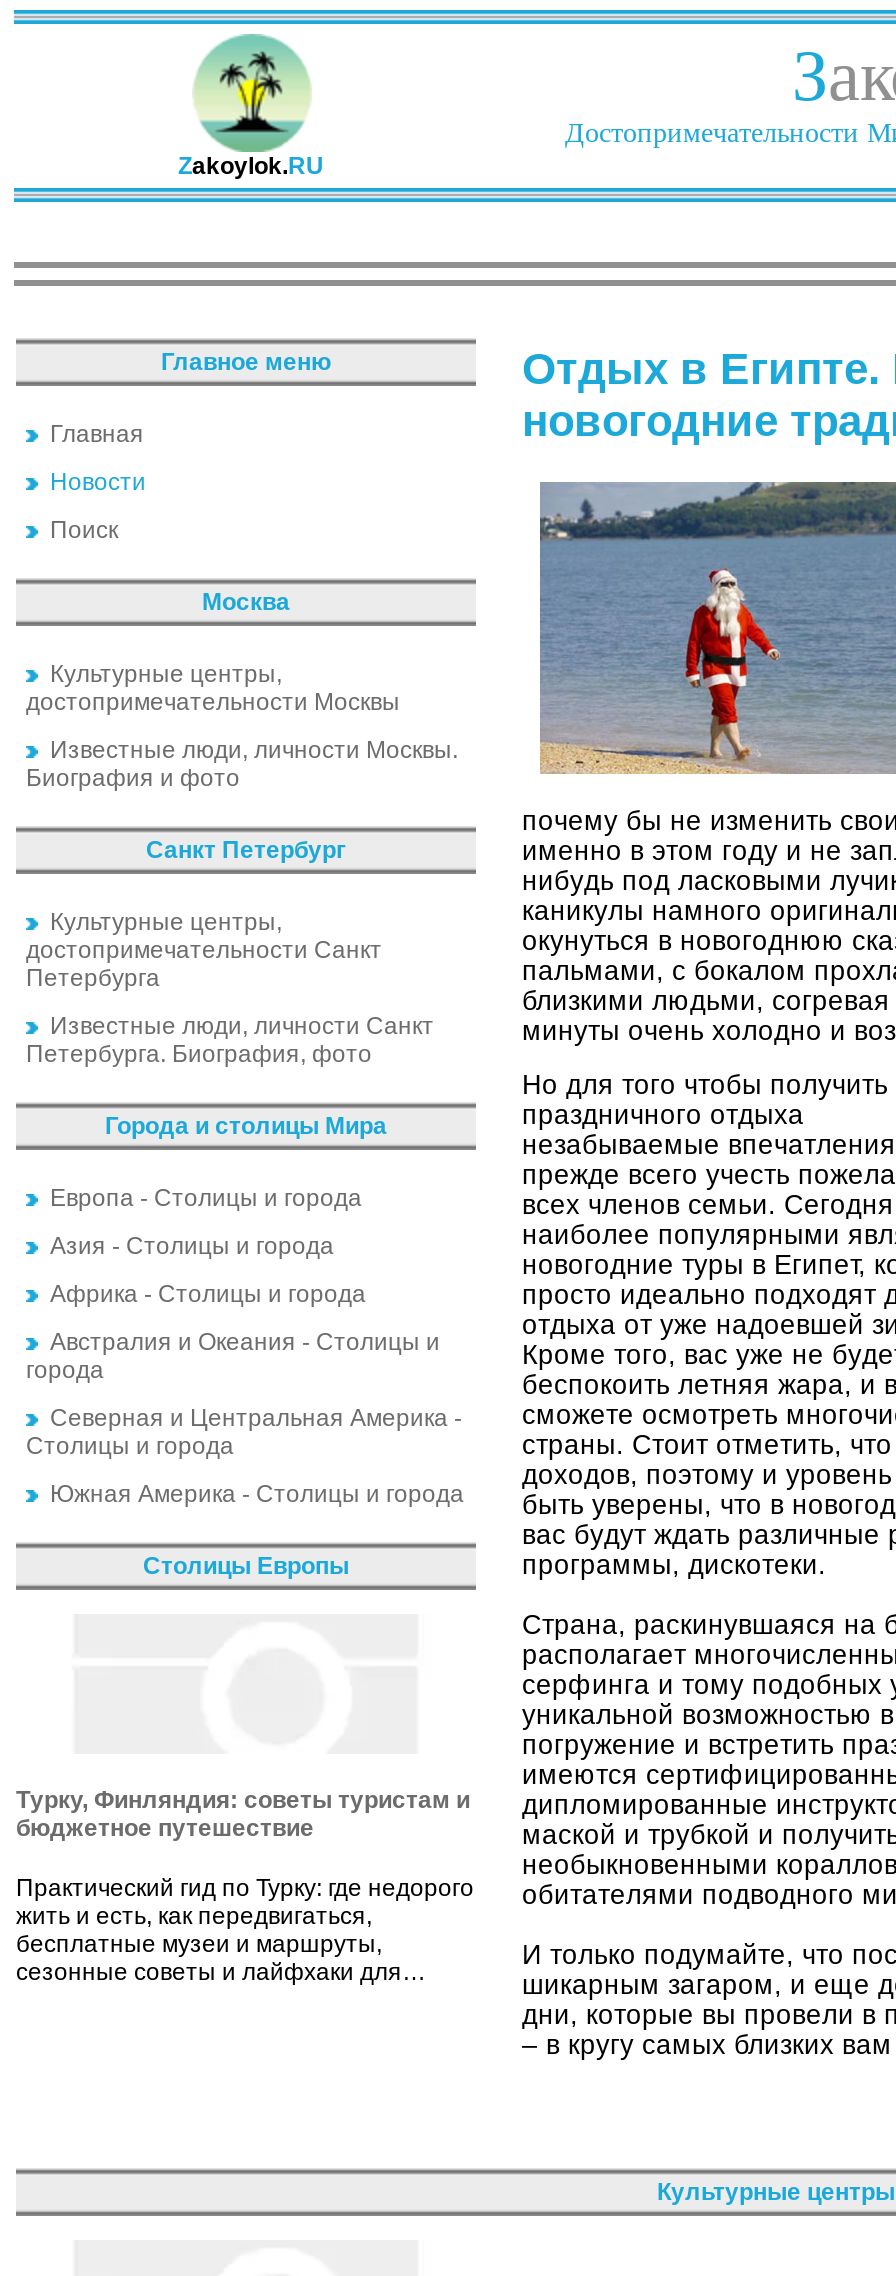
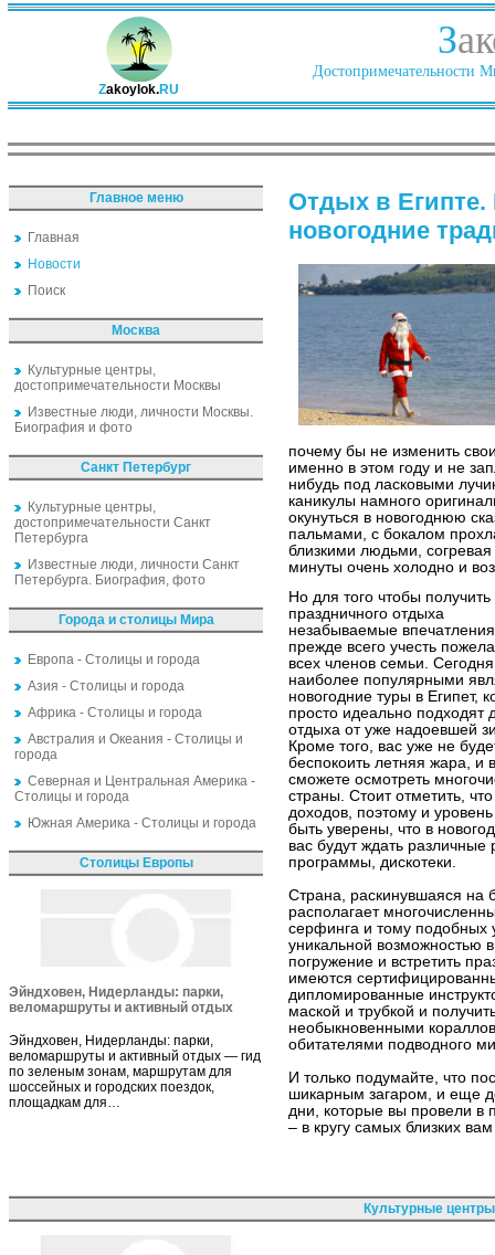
- Турку, Финляндия: советы туристам и
- бюджетное путешествие
+ Эйндховен, Нидерланды: парки,
+ веломаршруты и активный отдых

- Практический гид по Турку: где недорого
- жить и есть, как передвигаться,
- бесплатные музеи и маршруты,
- сезонные советы и лайфхаки для…
+ Эйндховен, Нидерланды: парки,
+ веломаршруты и активный отдых — гид
+ по зеленым зонам, маршрутам для
+ шоссейных и городских поездок,
+ площадкам для…
